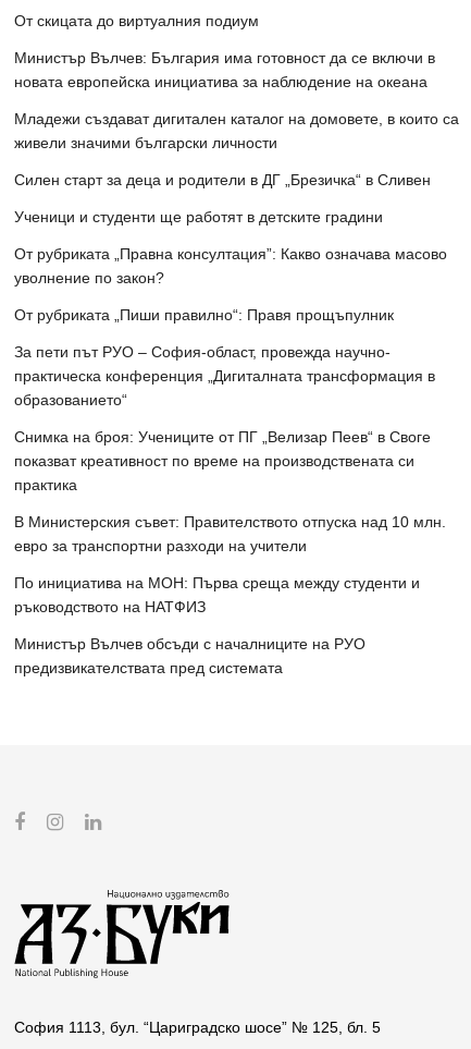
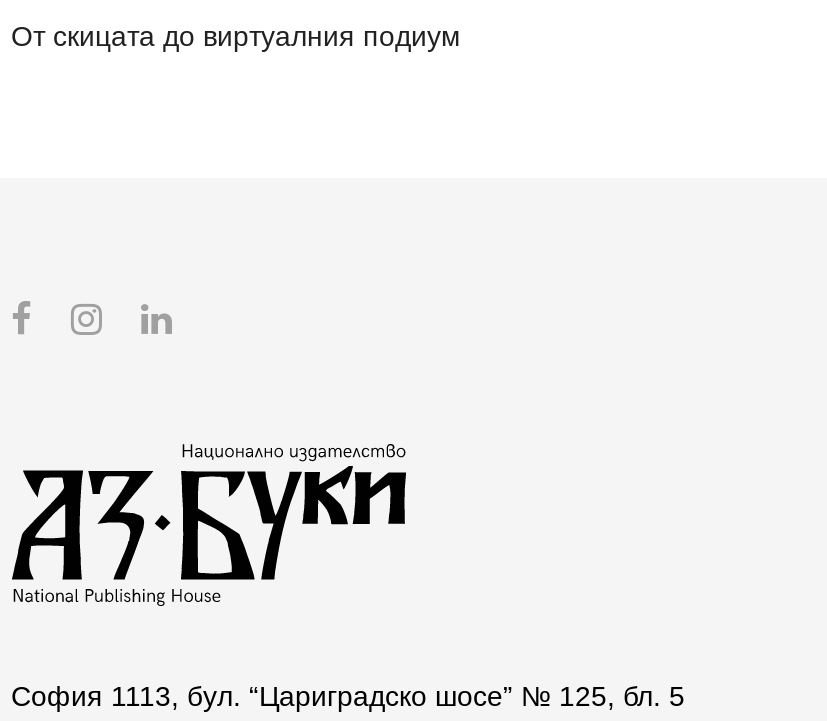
- Министър Вълчев: България има готовност да се включи в
- новата европейска инициатива за наблюдение на океана
- Младежи създават дигитален каталог на домовете, в които са
- живели значими български личности
- Силен старт за деца и родители в ДГ „Брезичка“ в Сливен
- Ученици и студенти ще работят в детските градини
- От рубриката „Правна консултация”: Какво означава масово
- уволнение по закон?
- От рубриката „Пиши правилно“: Правя прощъпулник
- За пети път РУО – София-област, провежда научно-
- практическа конференция „Дигиталната трансформация в
- образованието“
- Снимка на броя: Учениците от ПГ „Велизар Пеев“ в Своге
- показват креативност по време на производствената си
- практика
- В Министерския съвет: Правителството отпуска над 10 млн.
- евро за транспортни разходи на учители
- По инициатива на МОН: Първа среща между студенти и
- ръководството на НАТФИЗ
- Министър Вълчев обсъди с началниците на РУО
- предизвикателствата пред системата
